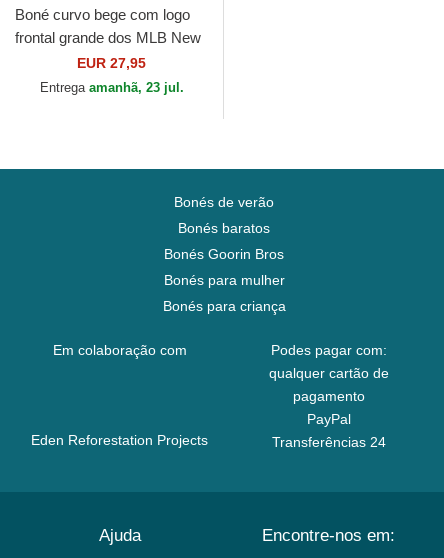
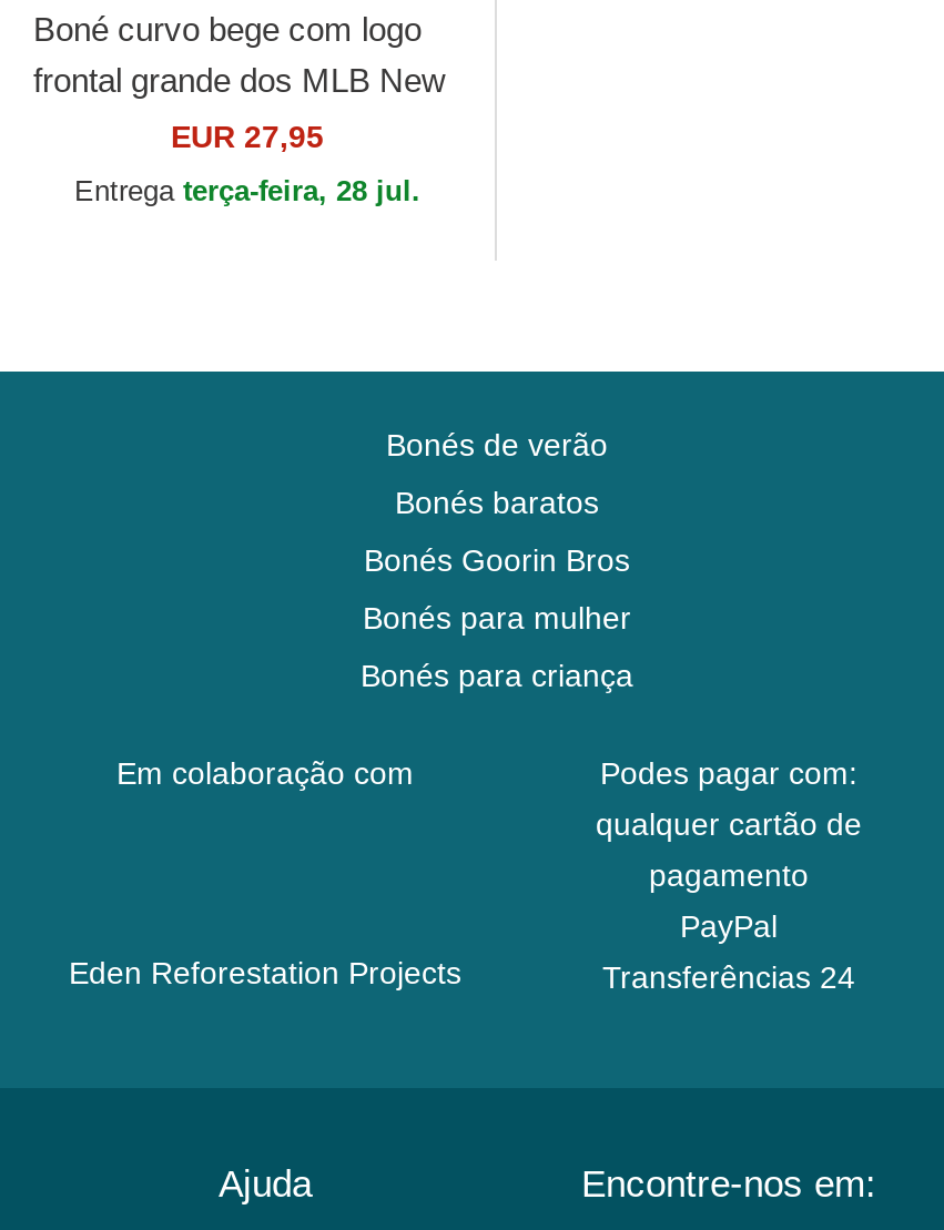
- Entrega amanhã, 23 jul.
+ Entrega terça-feira, 28 jul.
